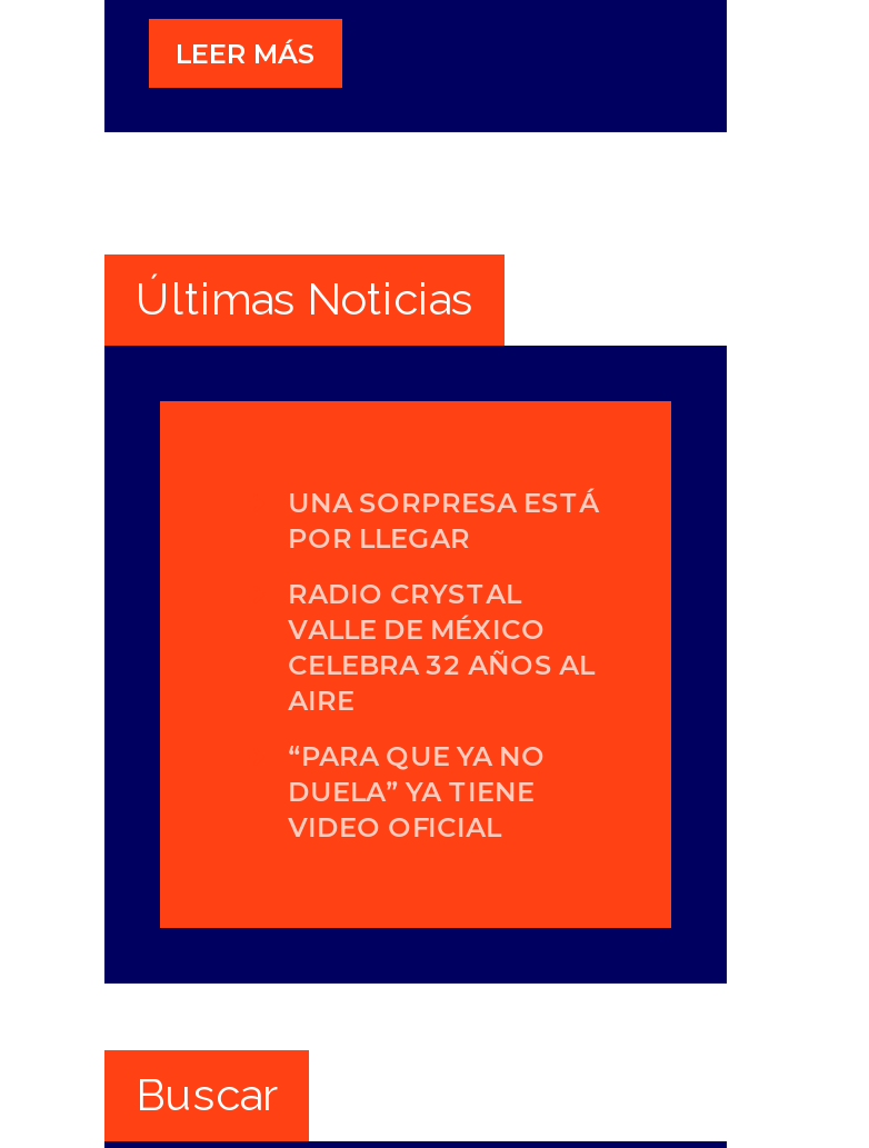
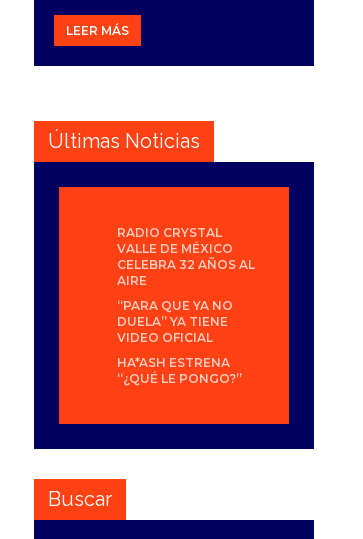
- UNA SORPRESA ESTÁ
- POR LLEGAR

moved up: RADIO CRYSTAL | VALLE DE MÉXICO | CELEBRA 32 AÑOS AL | AIRE | “PARA QUE YA NO | DUELA” YA TIENE | VIDEO OFICIAL

+ HA*ASH ESTRENA
+ “¿QUÉ LE PONGO?”
